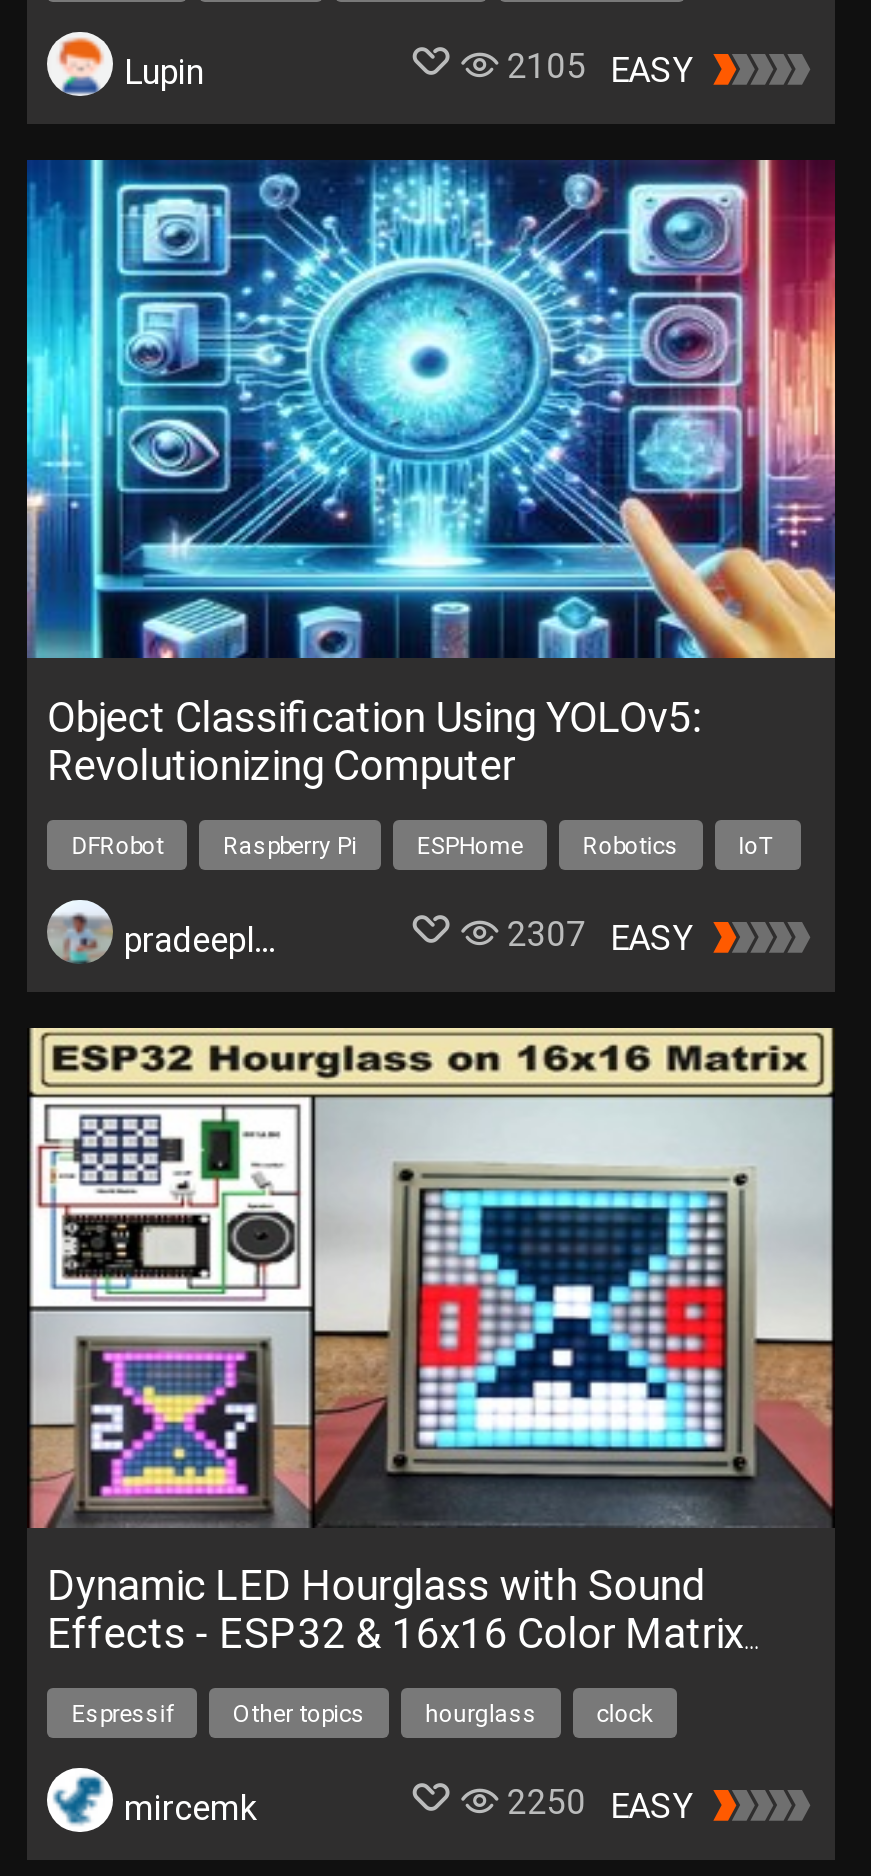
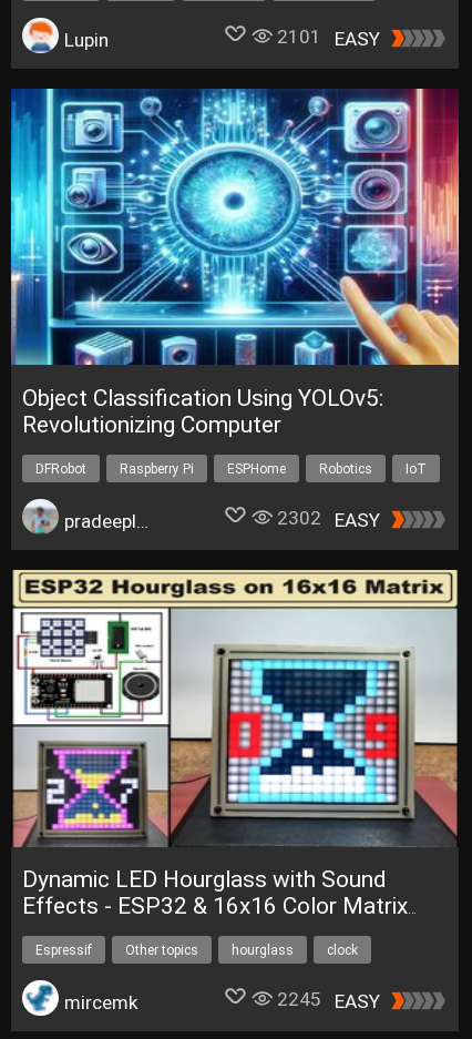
- 2105 EASY
+ 2101 EASY

- 2307 EASY
+ 2302 EASY

- 2250 EASY
+ 2245 EASY
